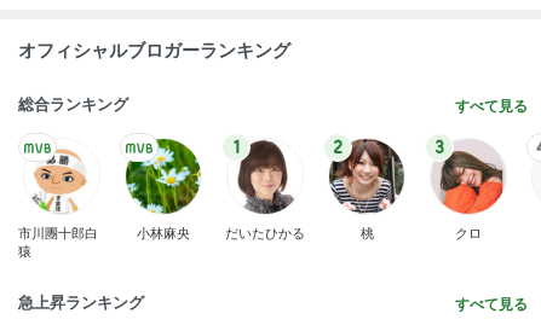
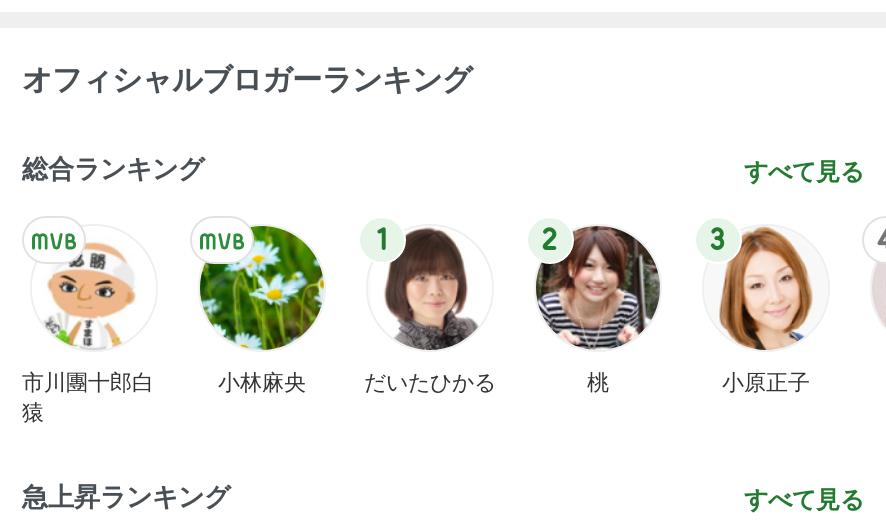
- [image]
- クロ
+ [image]
+ 小原正子
